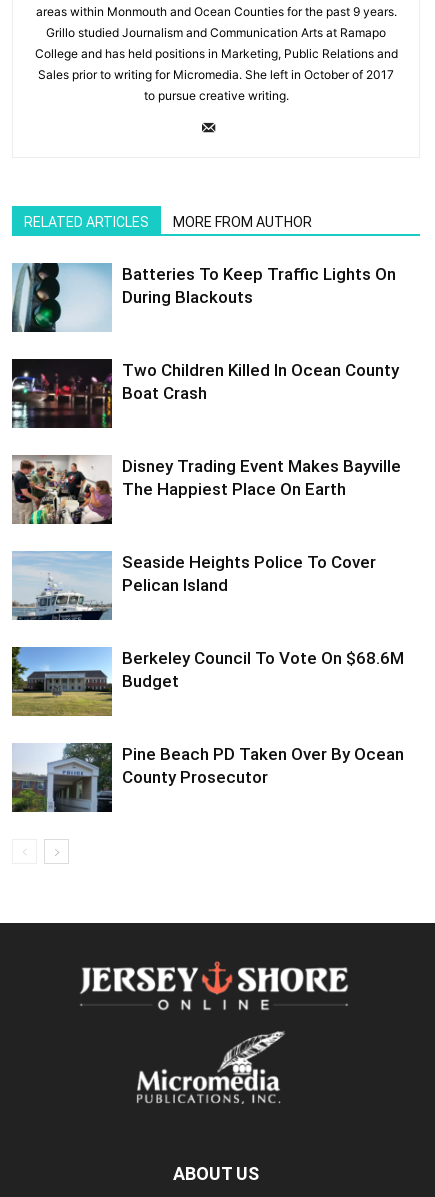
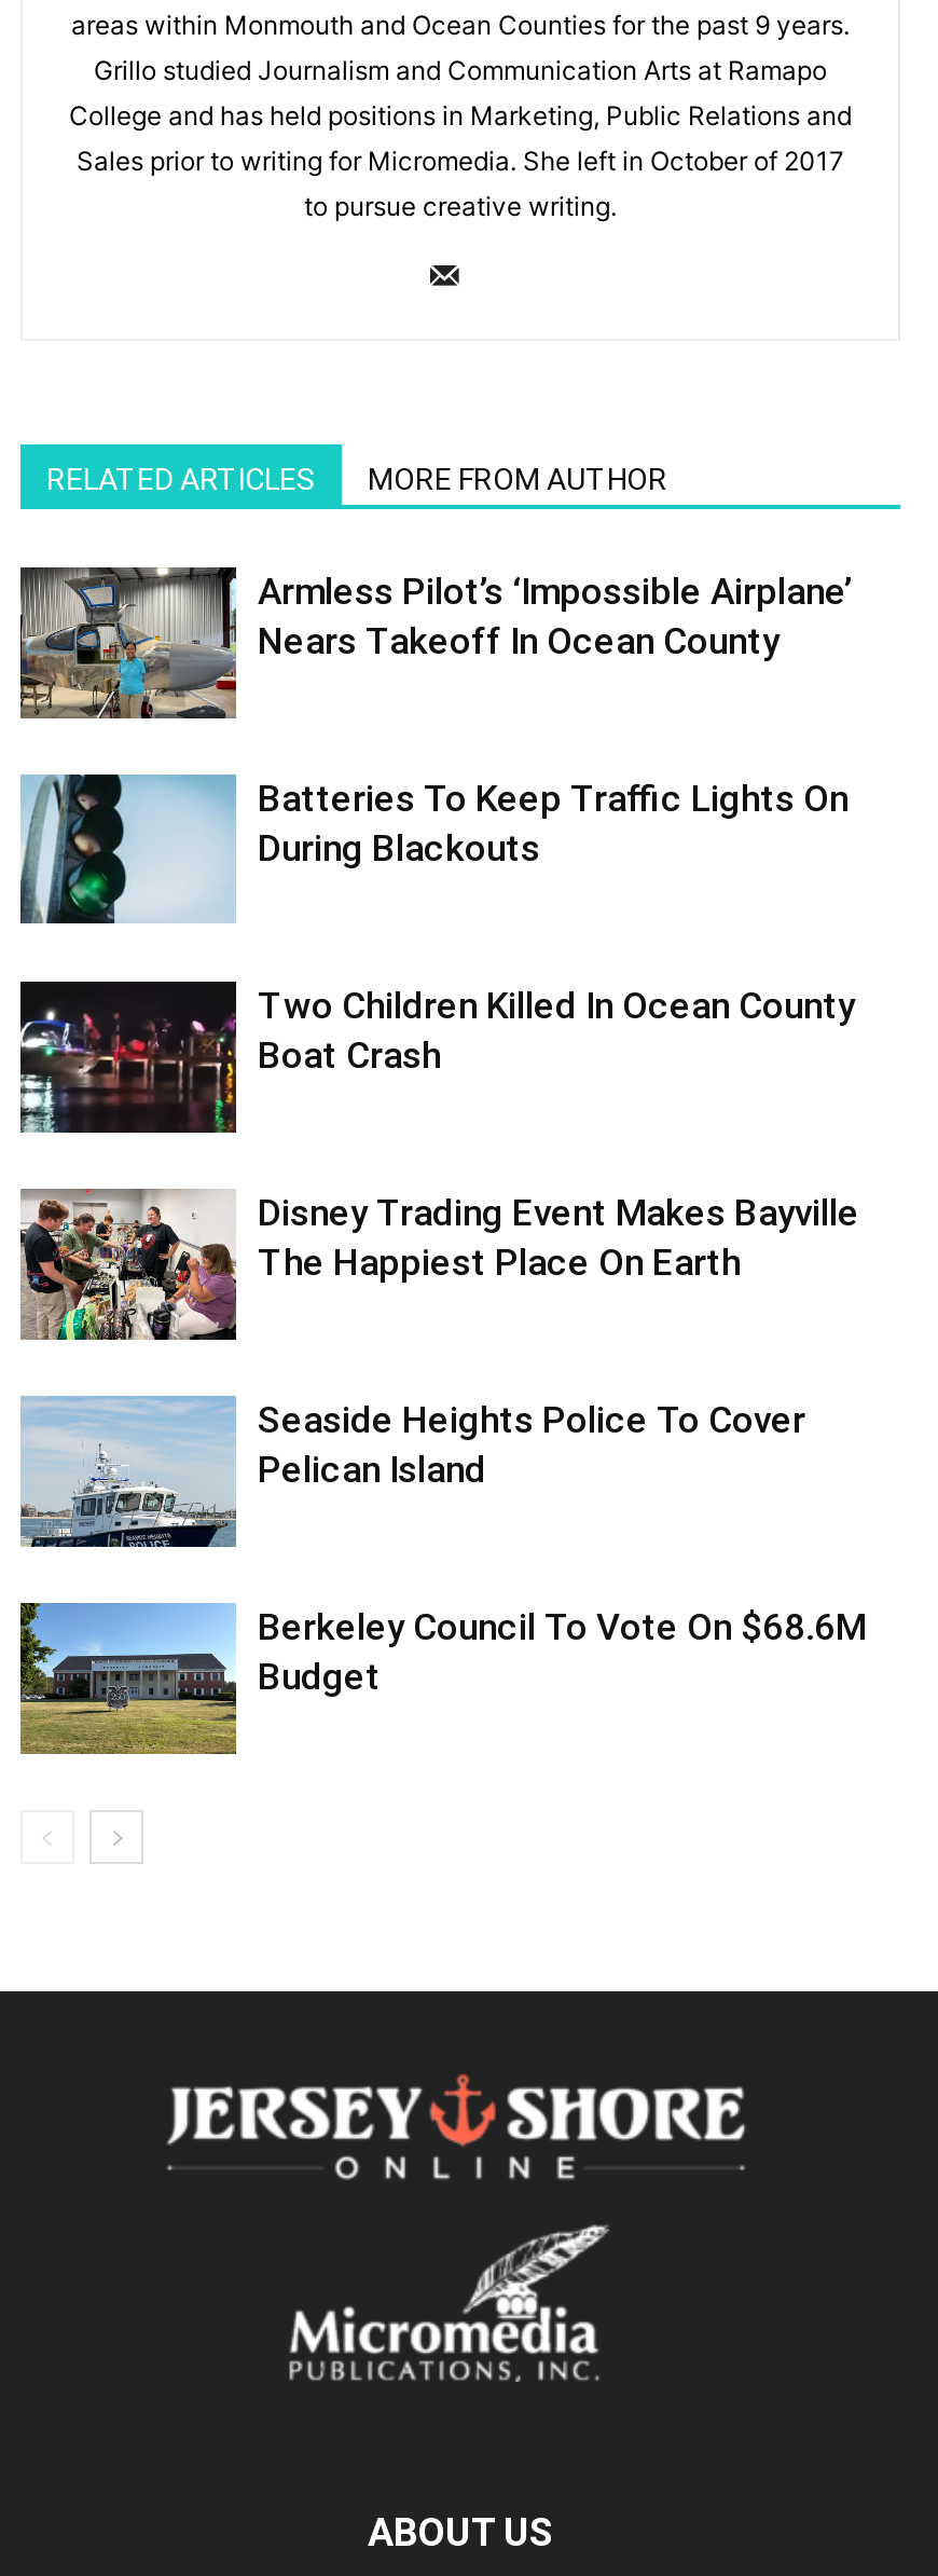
+ [image]
+ Armless Pilot’s ‘Impossible Airplane’
+ Nears Takeoff In Ocean County

moved down: [image] | Batteries To Keep Traffic Lights On | During Blackouts | ... | Berkeley Council To Vote On $68.6M | Budget

- [image]
- Pine Beach PD Taken Over By Ocean
- County Prosecutor
